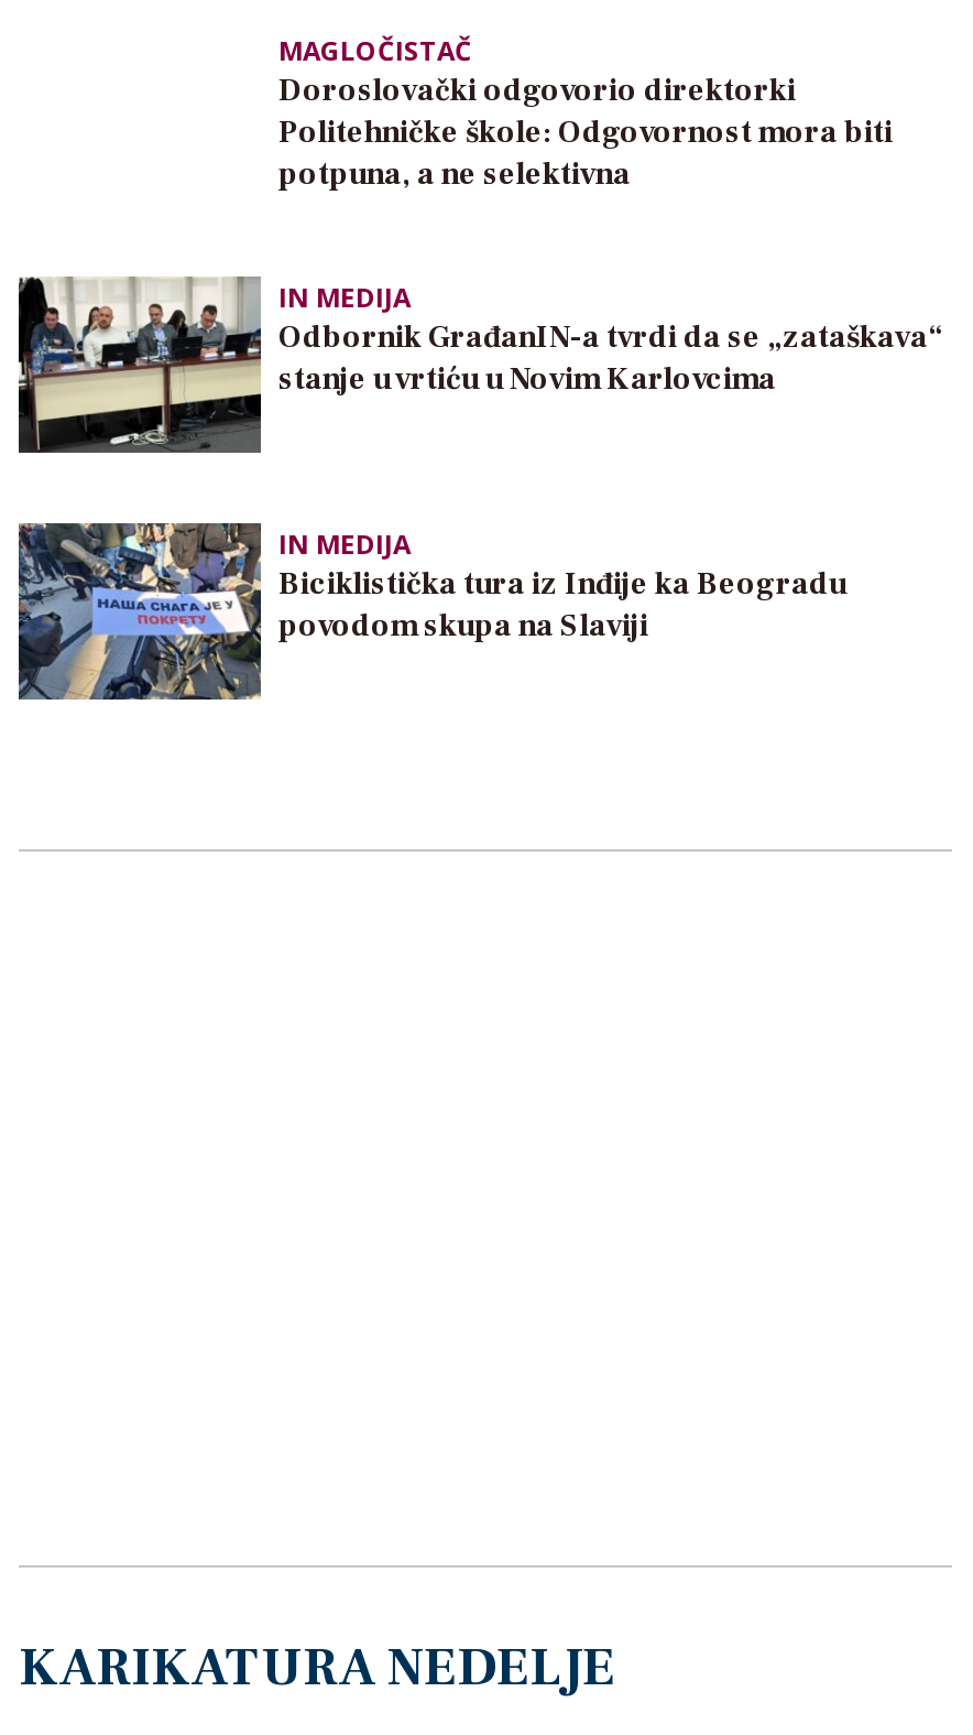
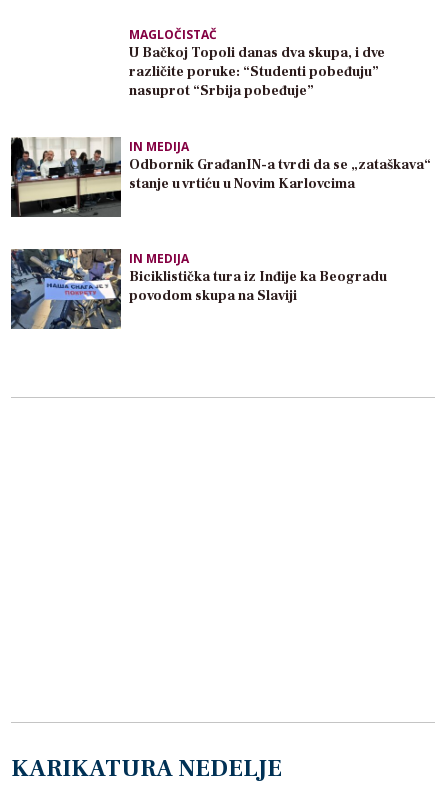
- Doroslovački odgovorio direktorki
- Politehničke škole: Odgovornost mora biti
- potpuna, a ne selektivna
+ U Bačkoj Topoli danas dva skupa, i dve
+ različite poruke: “Studenti pobeđuju”
+ nasuprot “Srbija pobeđuje”
